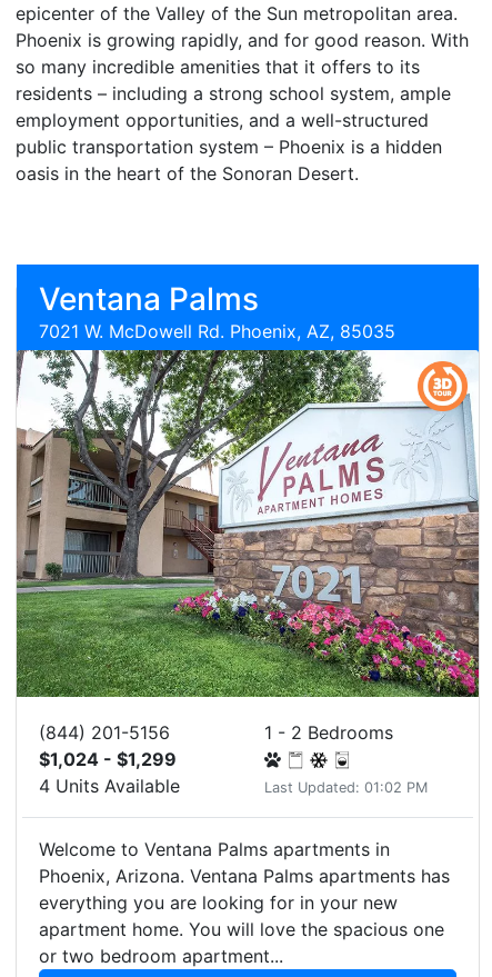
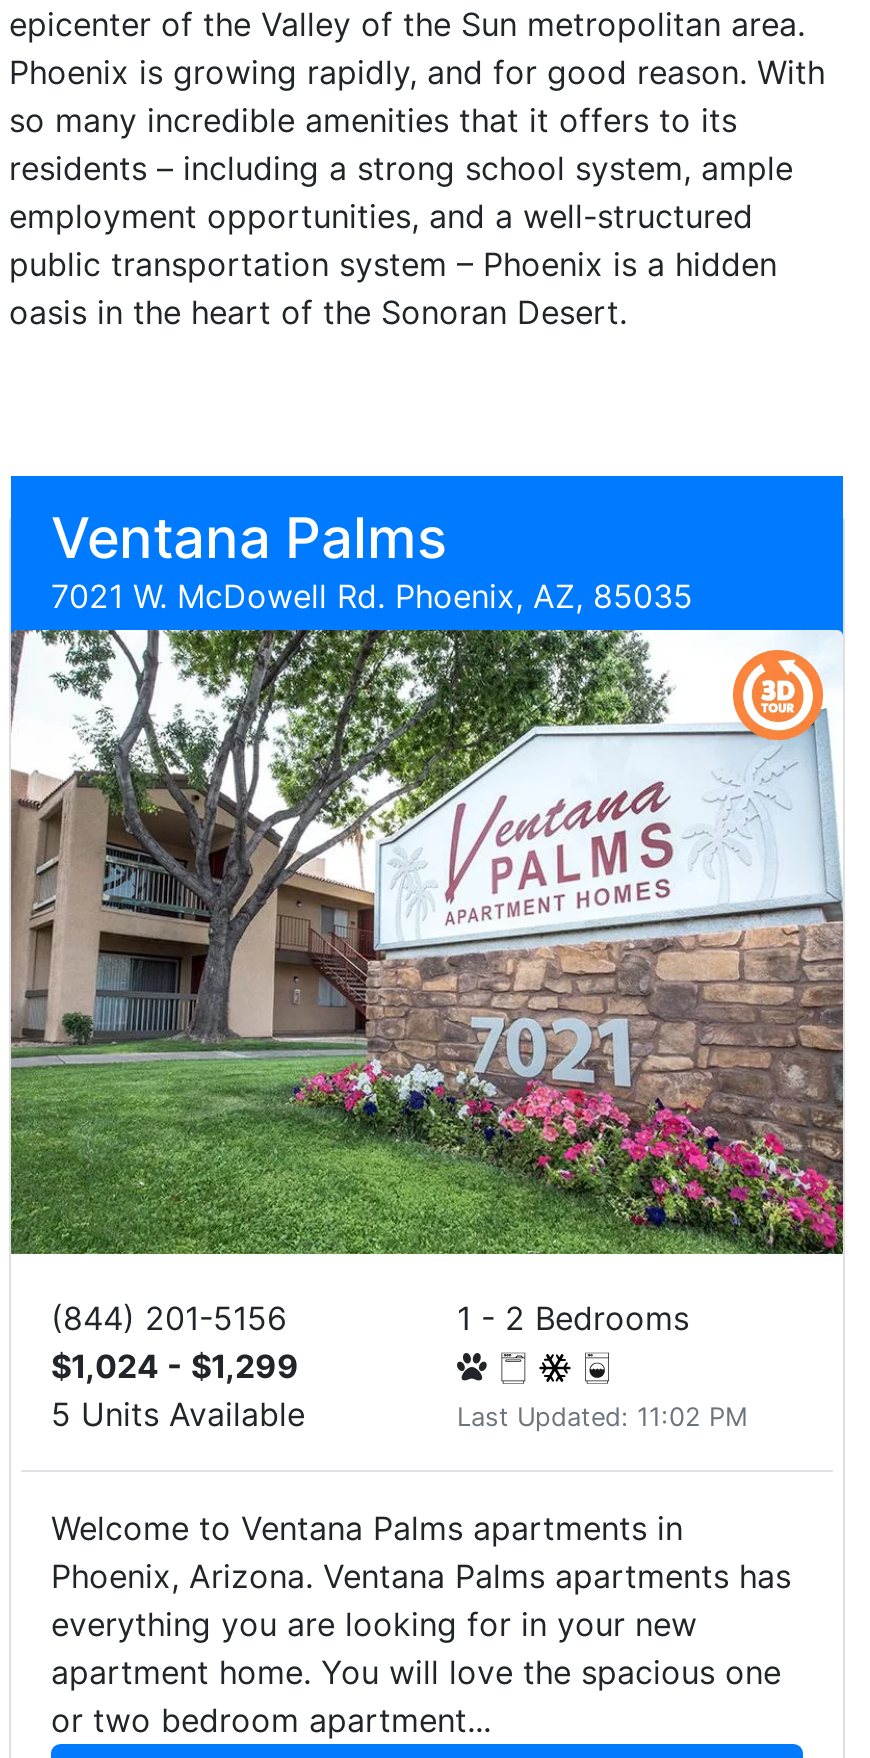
- 4 Units Available
+ 5 Units Available

- Last Updated: 01:02 PM
+ Last Updated: 11:02 PM
